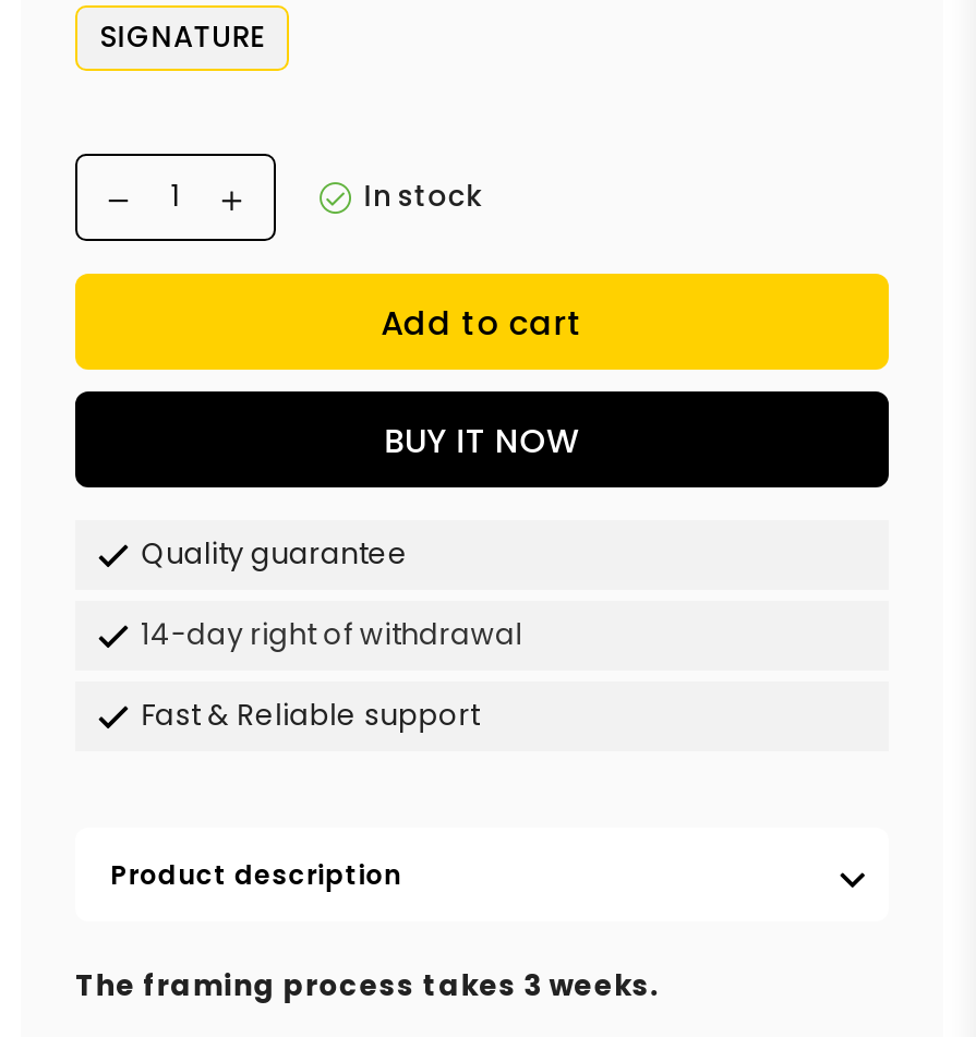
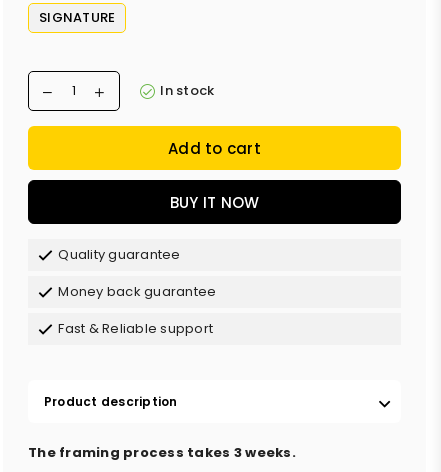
- 14-day right of withdrawal
+ Money back guarantee
